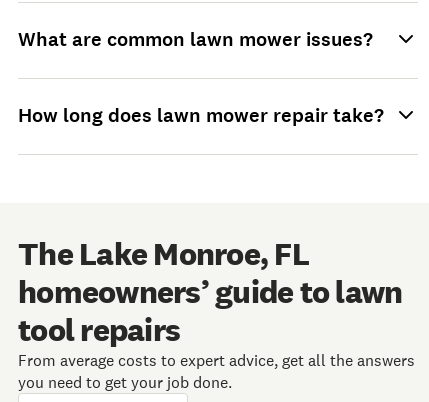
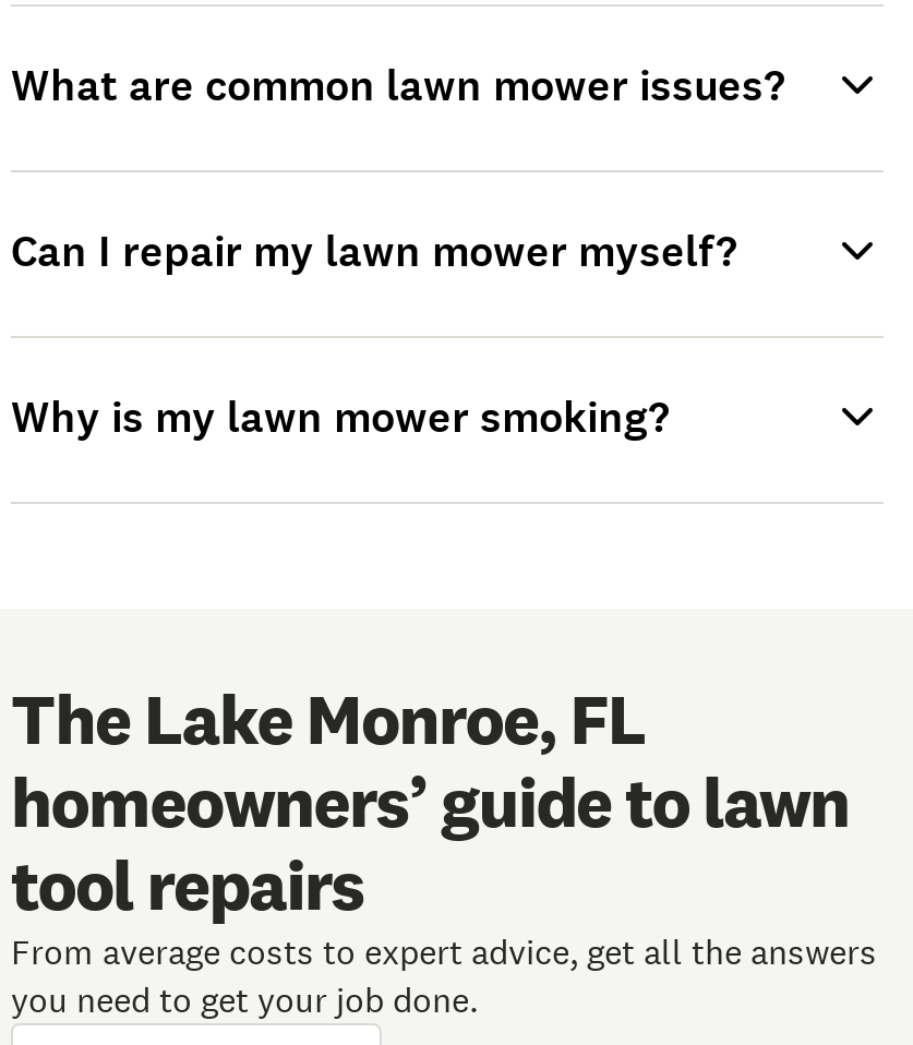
- How long does lawn mower repair take?
+ Can I repair my lawn mower myself?
+ Why is my lawn mower smoking?
